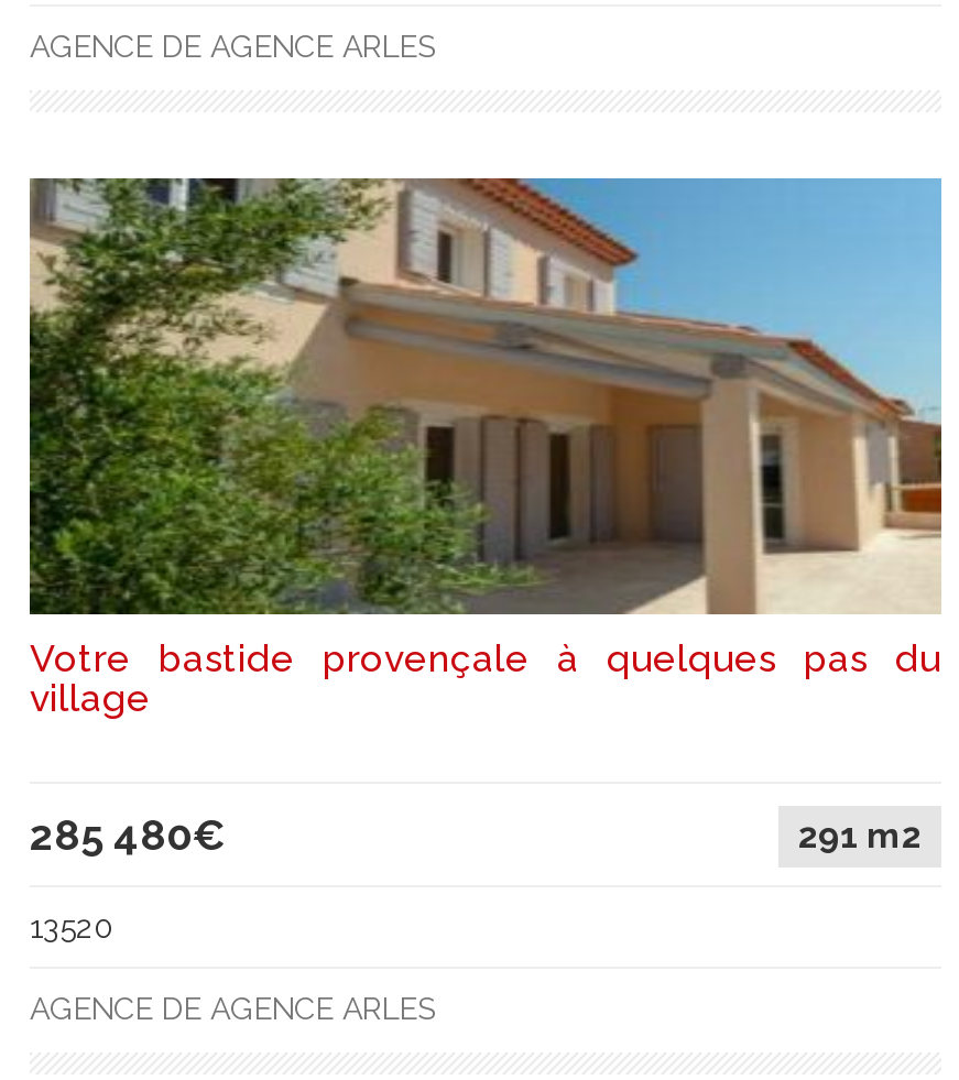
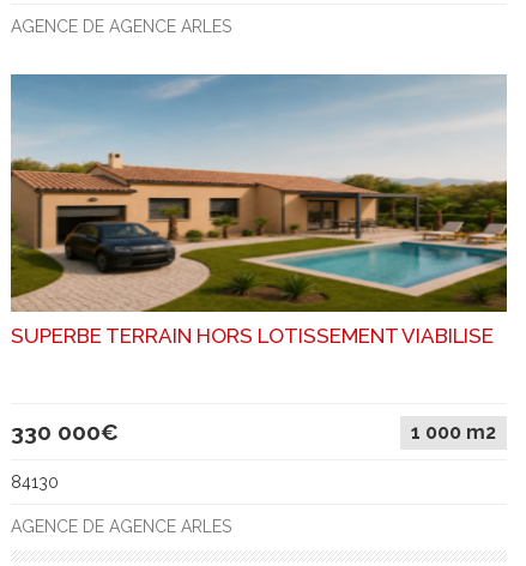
- [image]
- Votre bastide provençale à quelques pas du
- village
+ [image]
+ SUPERBE TERRAIN HORS LOTISSEMENT VIABILISE

- 285 480€
- 291 m2
+ 330 000€
+ 1 000 m2

- 13520
+ 84130
